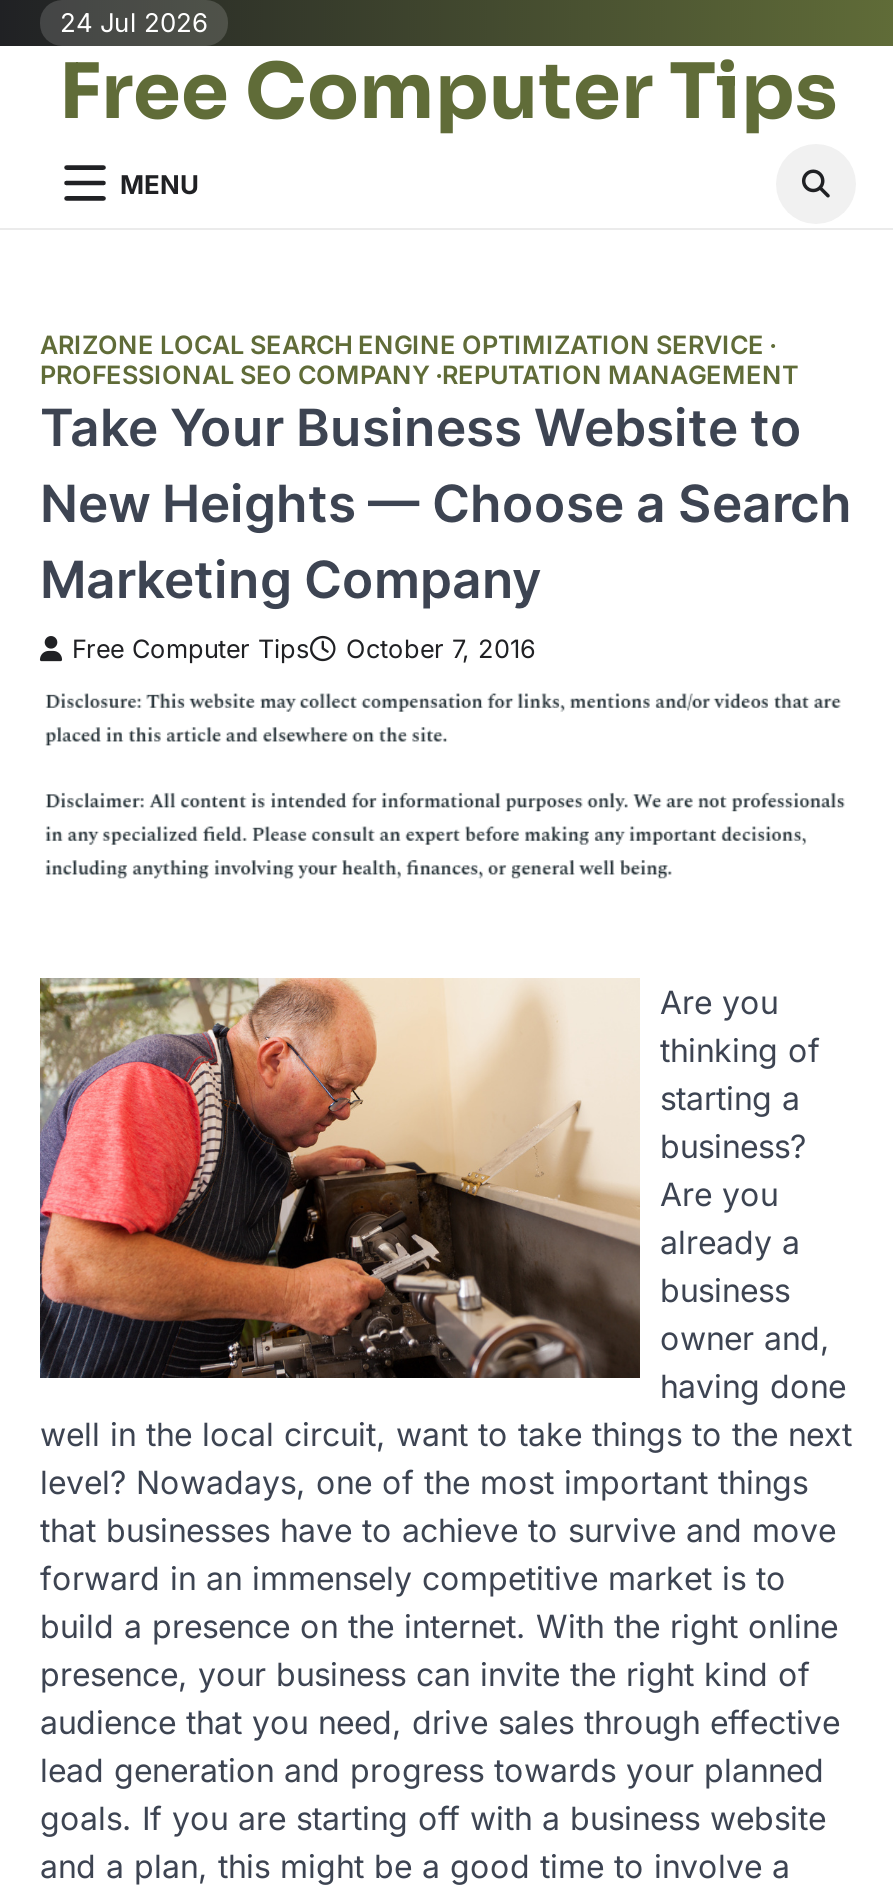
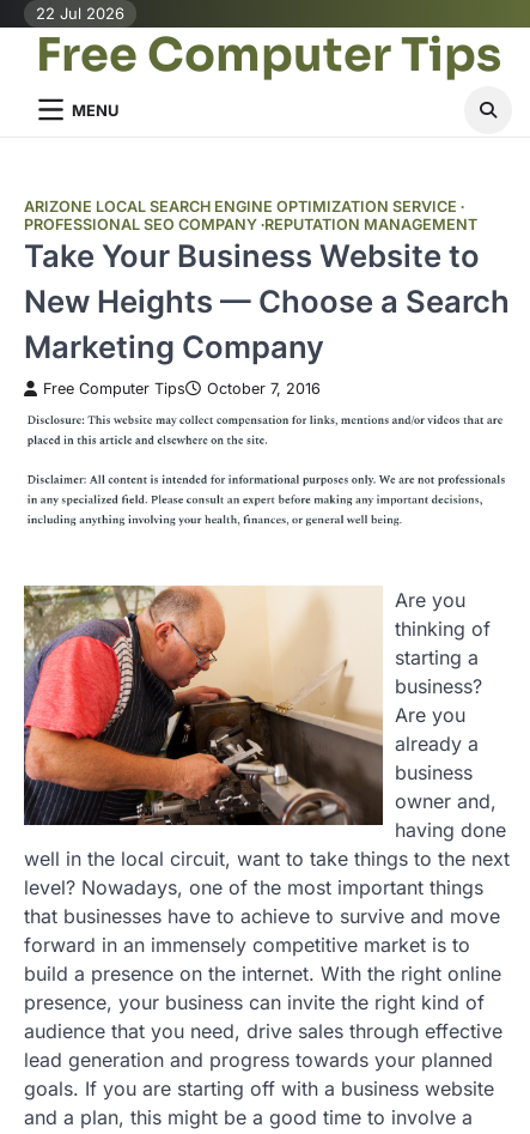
- 24 Jul 2026
+ 22 Jul 2026
